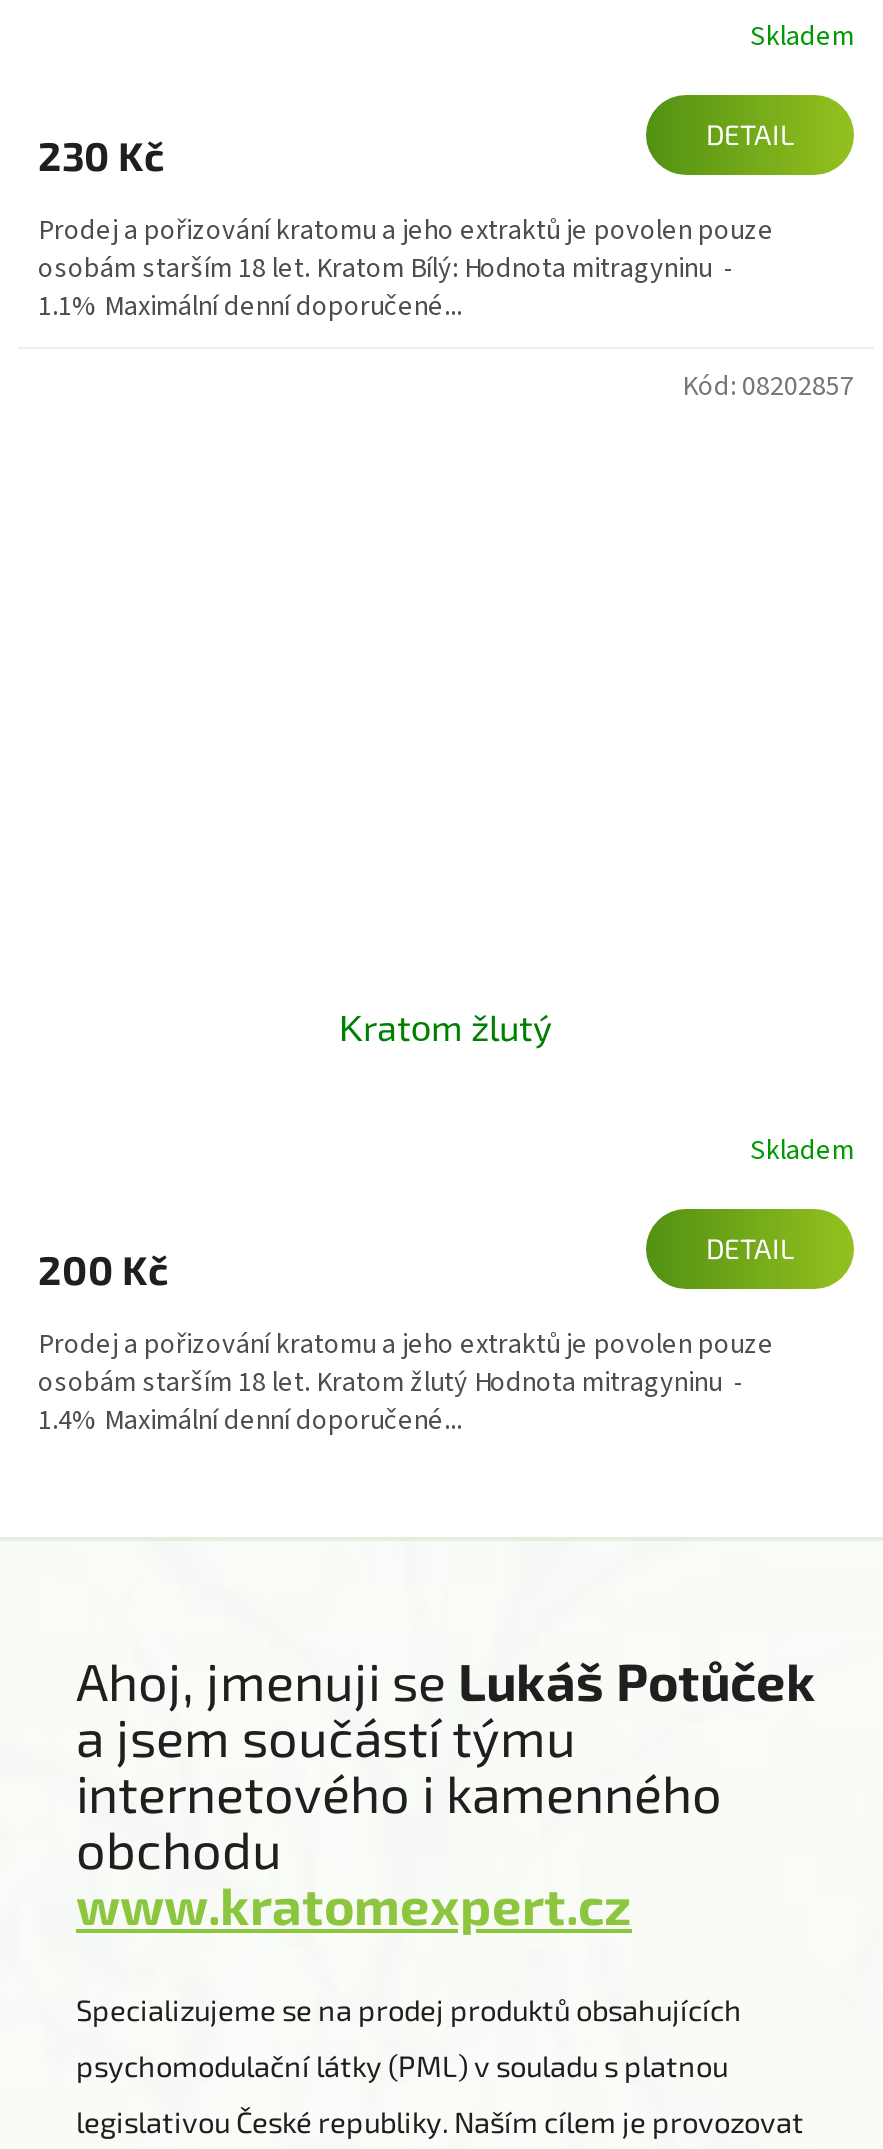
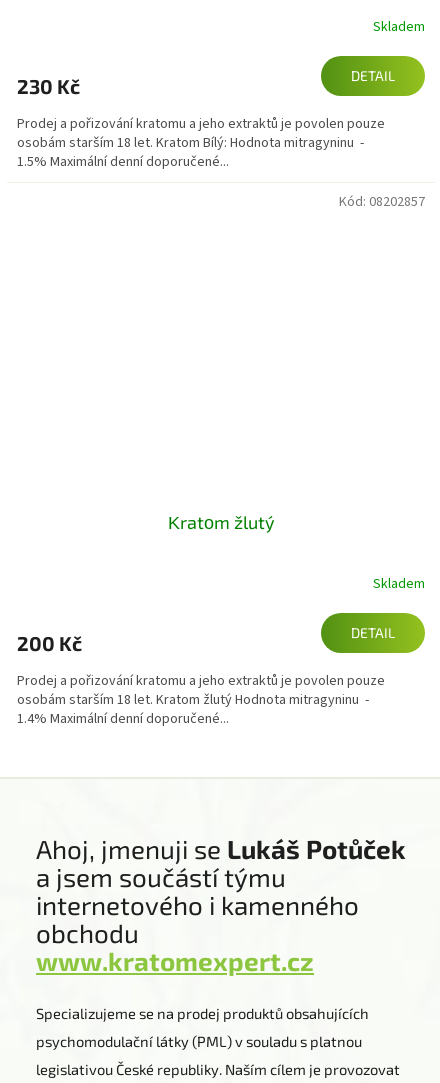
- 1.1% Maximální denní doporučené...
+ 1.5% Maximální denní doporučené...
